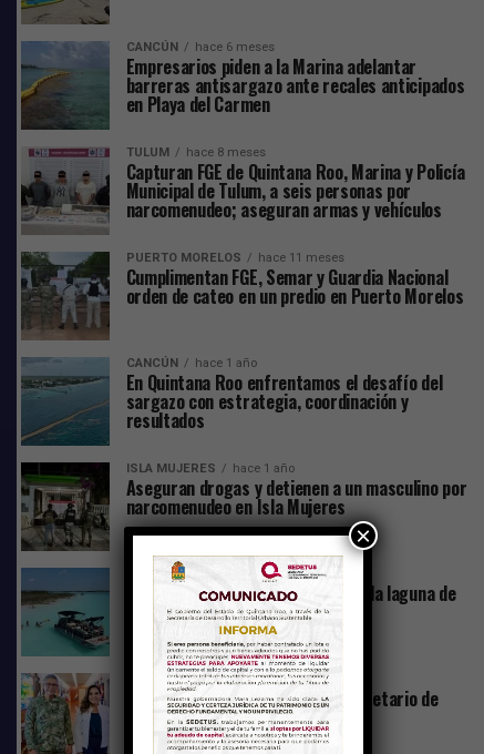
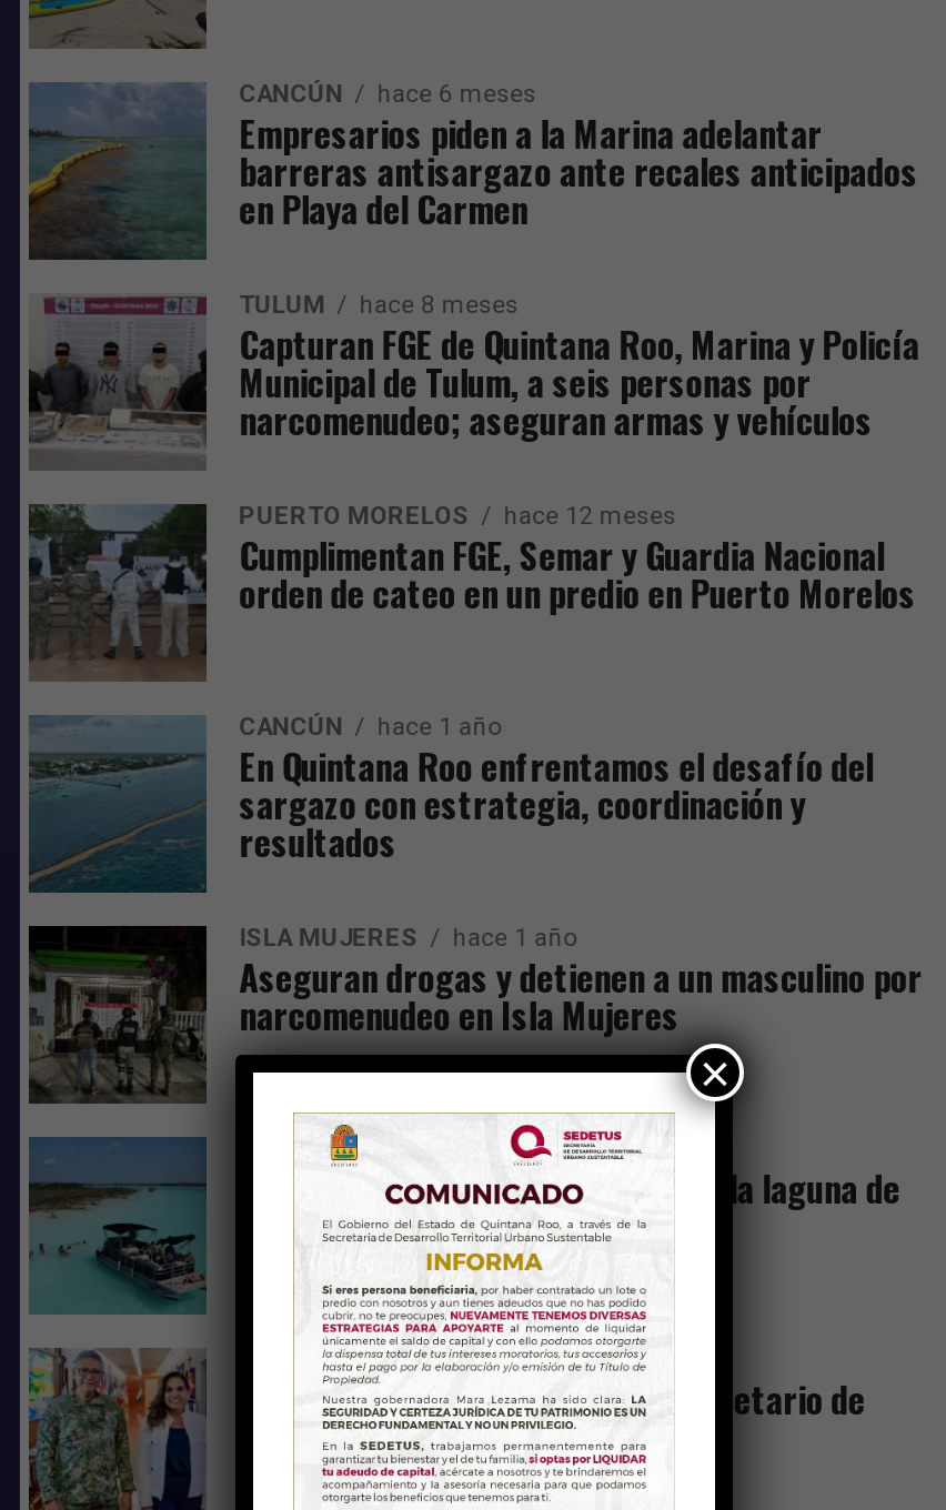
- PUERTO MORELOS hace 11 meses
+ PUERTO MORELOS hace 12 meses
